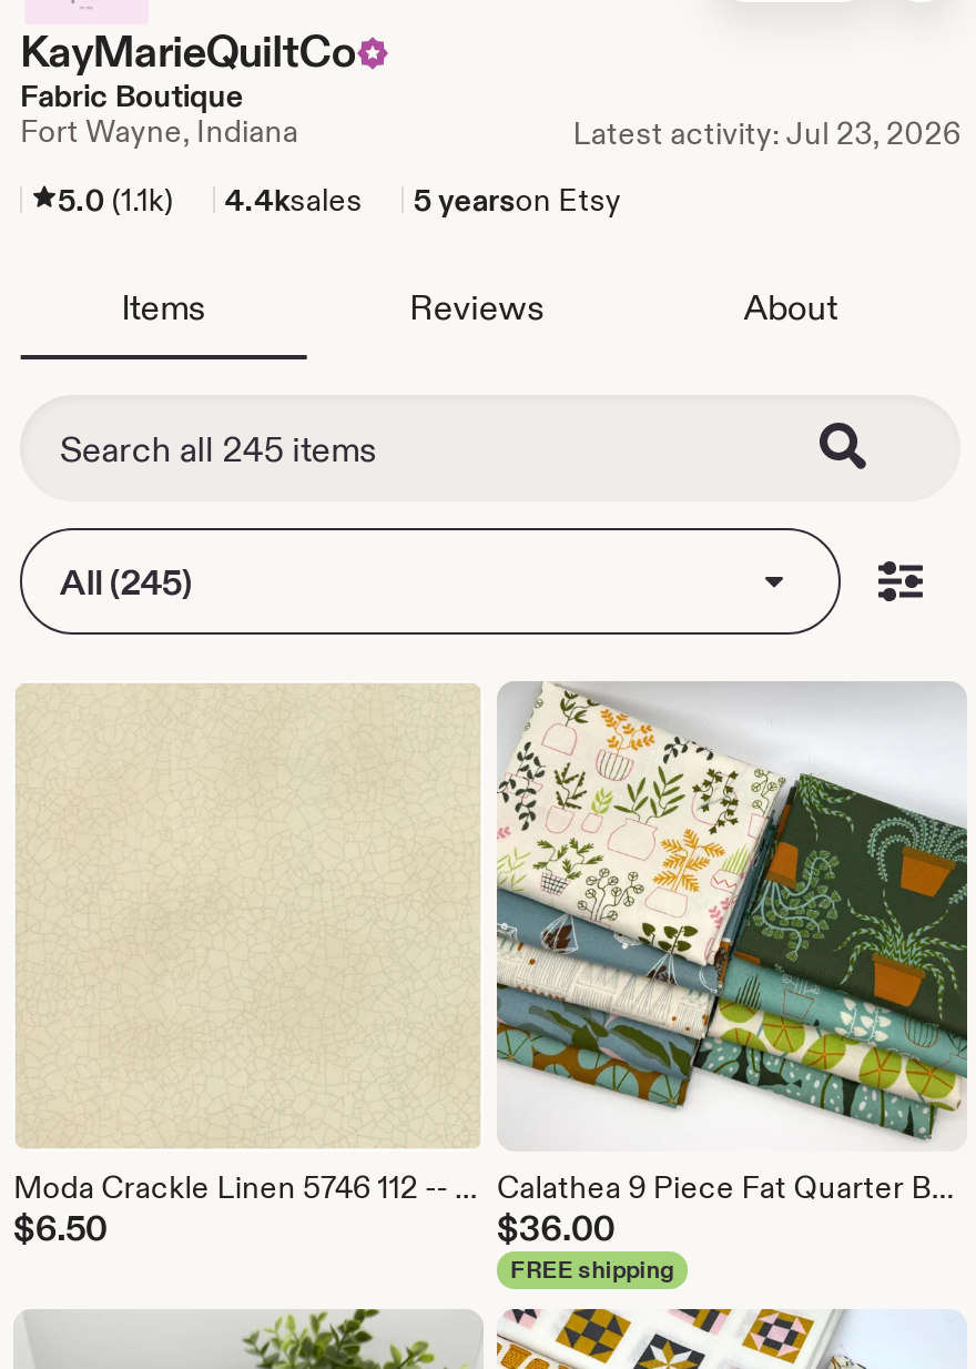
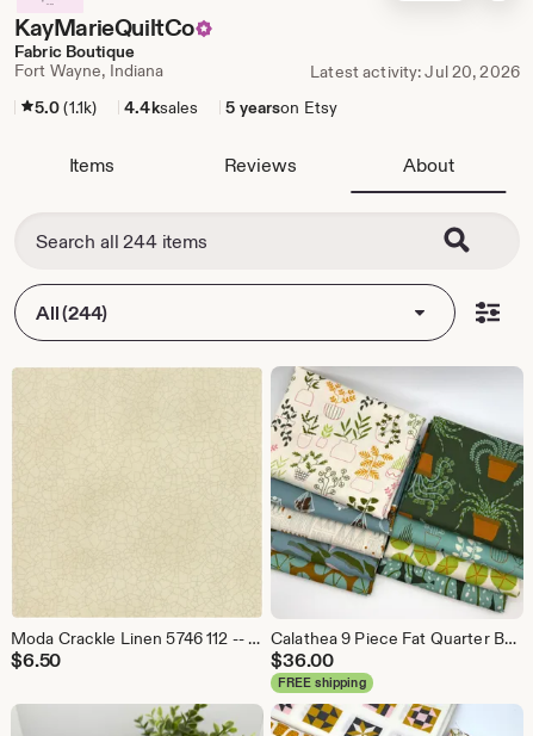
- Latest activity: Jul 23, 2026
+ Latest activity: Jul 20, 2026

- All (245)
+ All (244)
